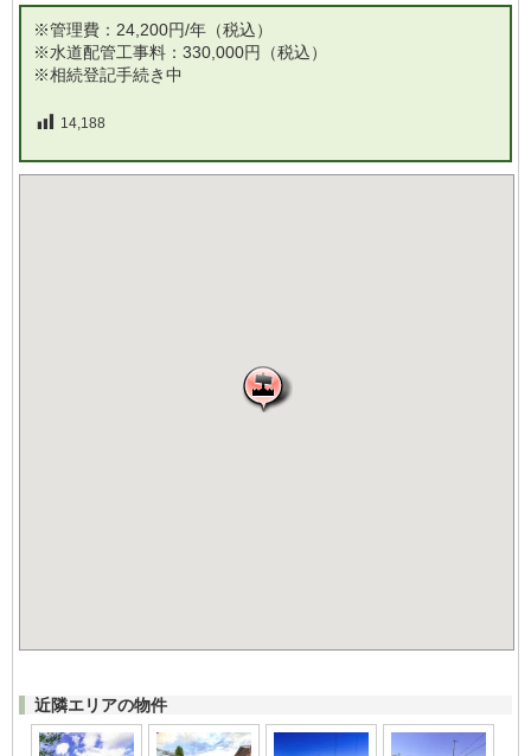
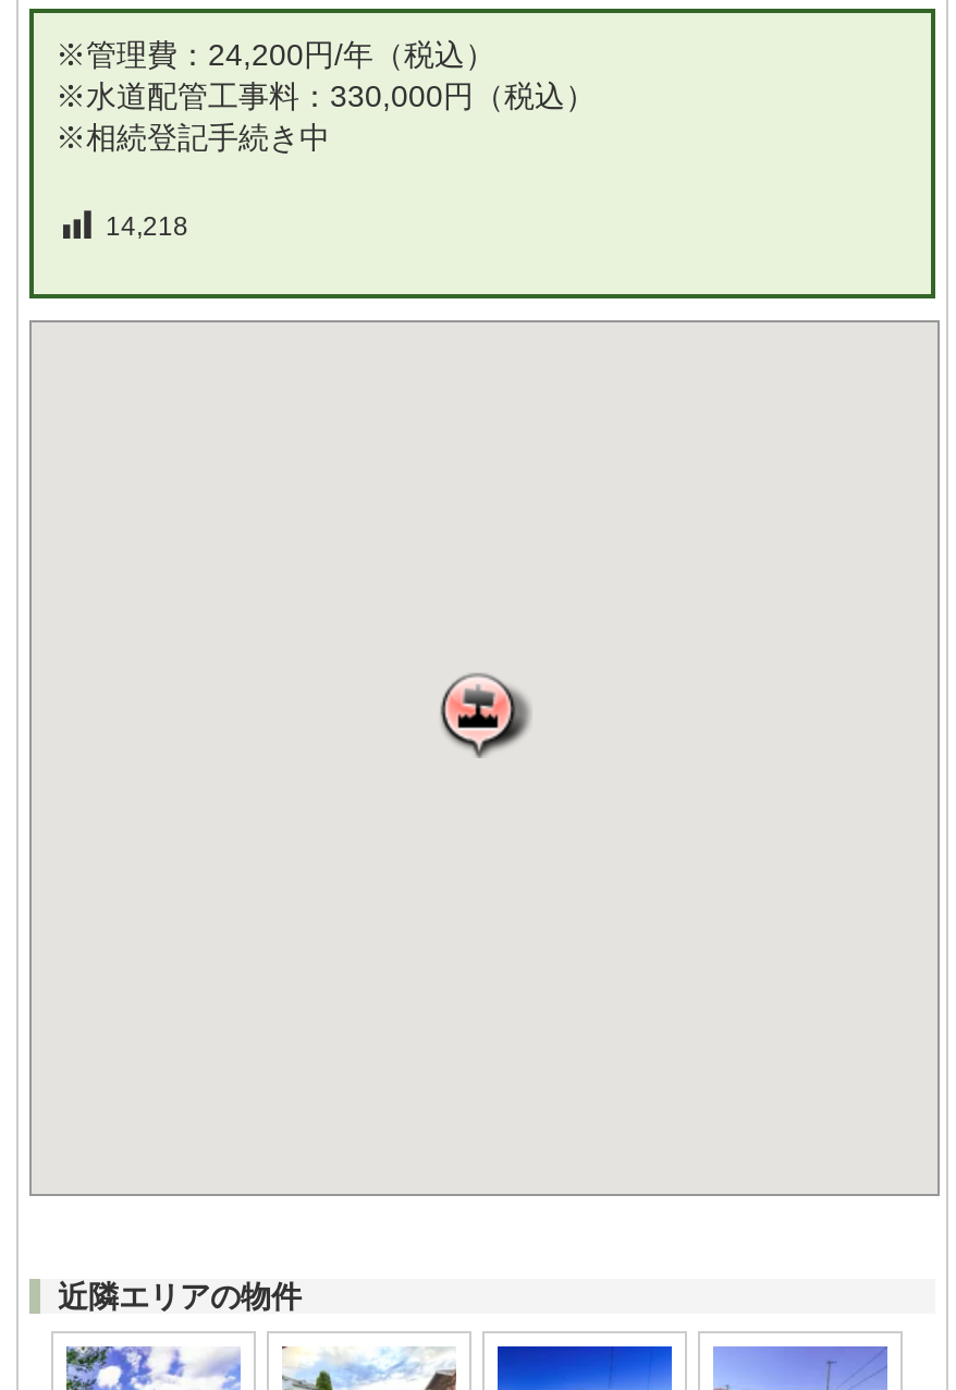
- 14,188
+ 14,218
